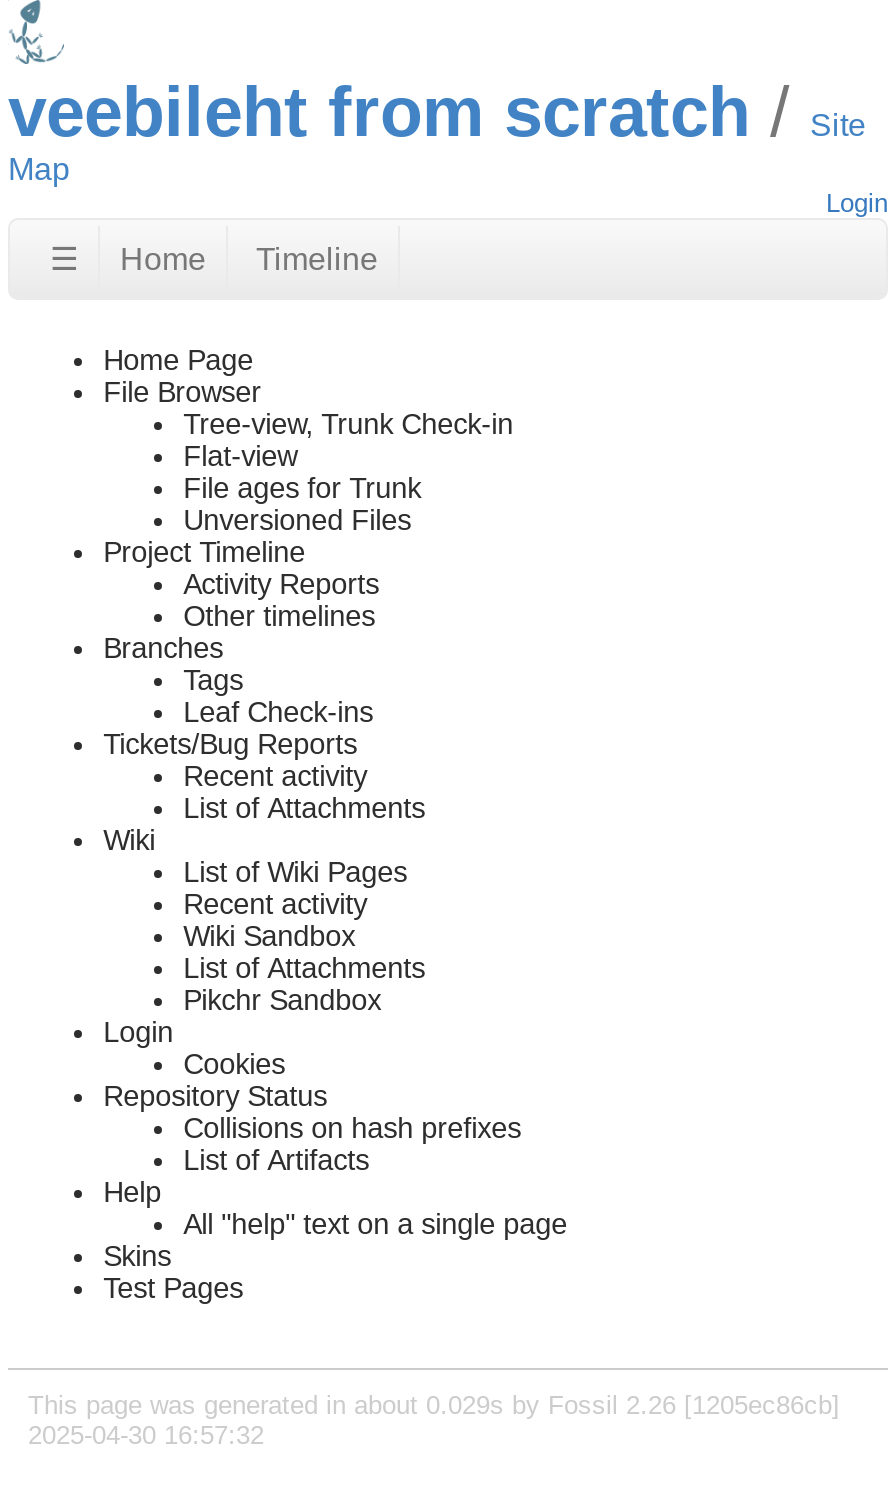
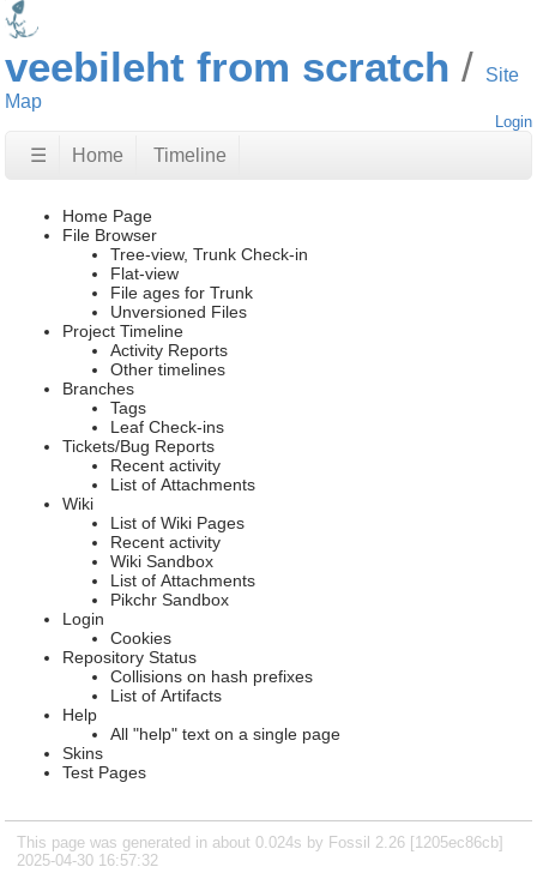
- This page was generated in about 0.029s by Fossil 2.26 [1205ec86cb]
+ This page was generated in about 0.024s by Fossil 2.26 [1205ec86cb]
